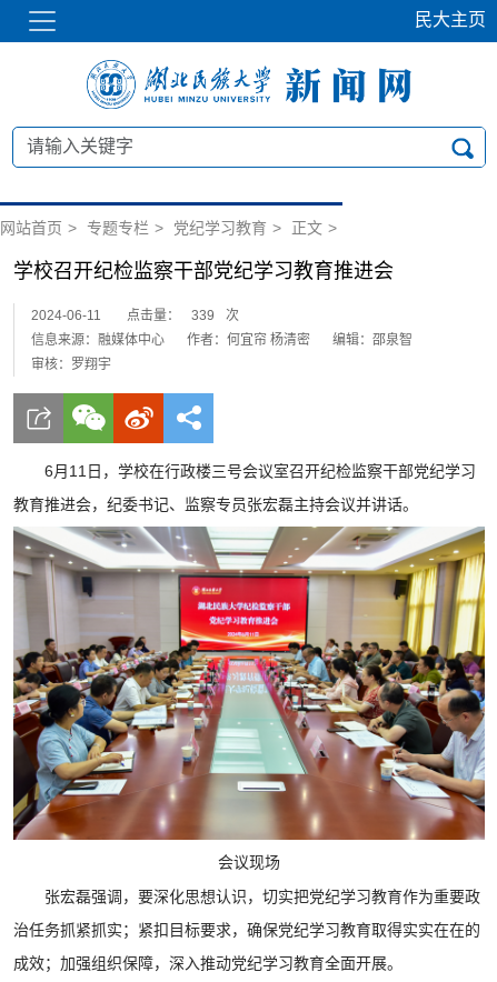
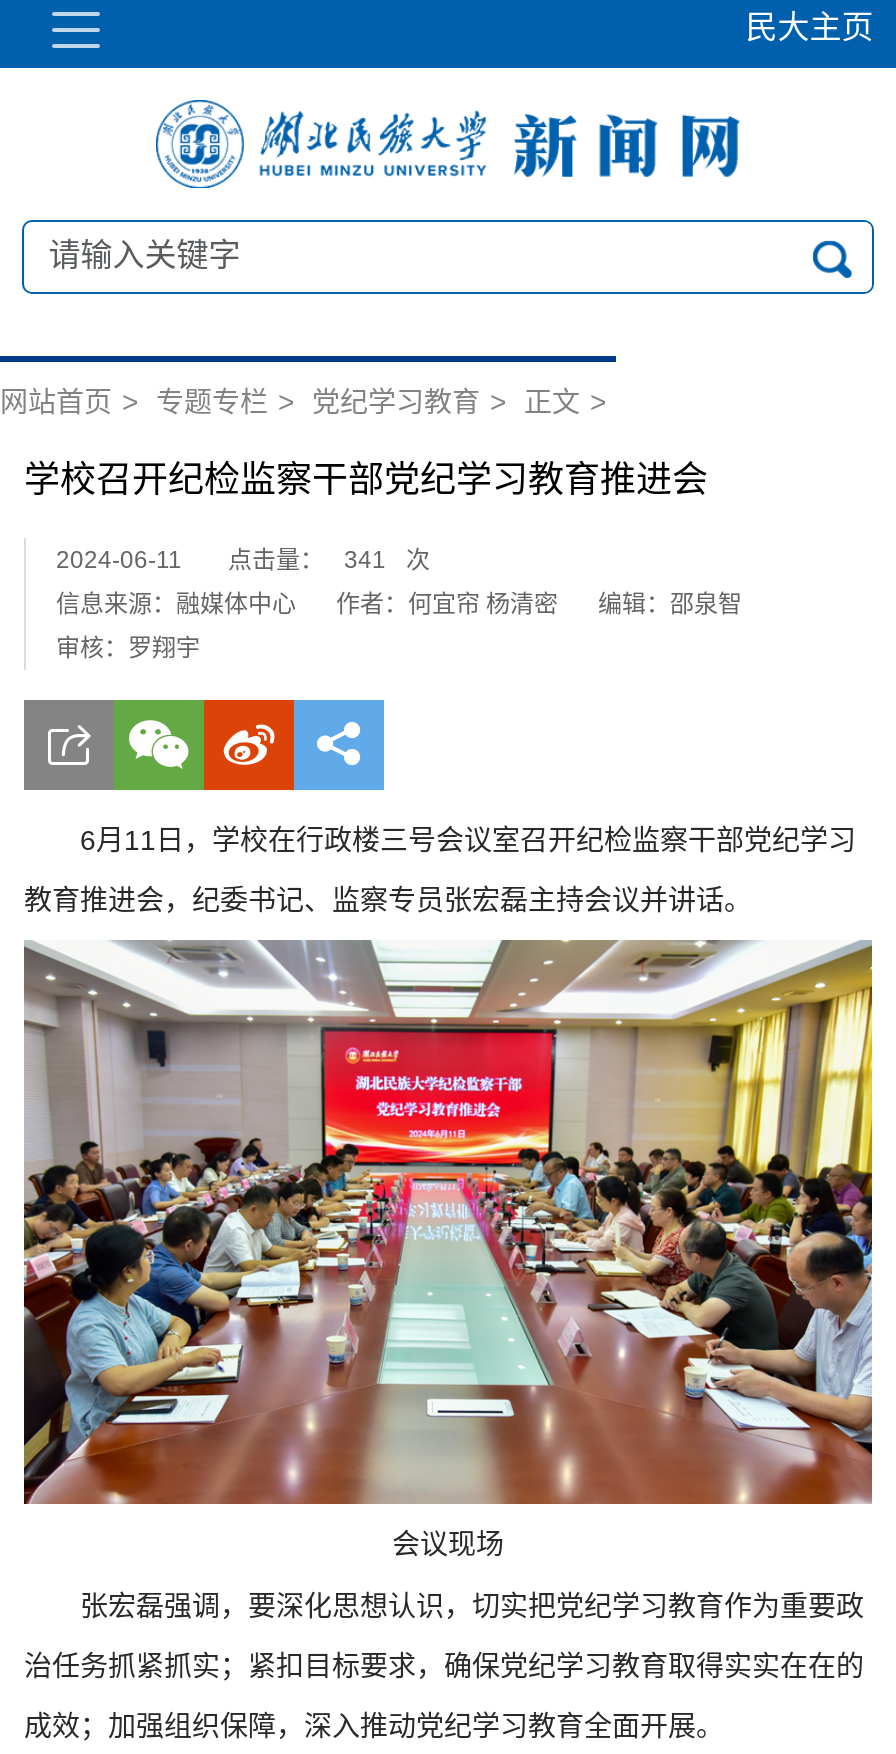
- 2024-06-11 点击量： 339 次
+ 2024-06-11 点击量： 341 次
